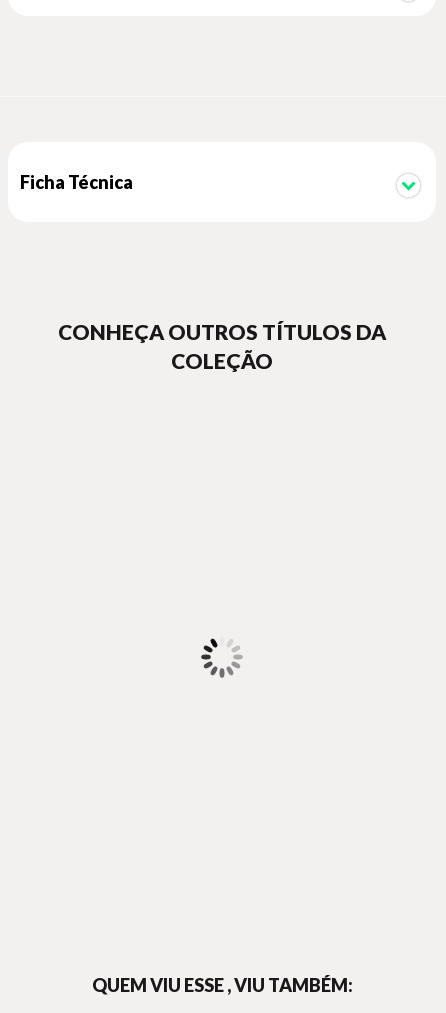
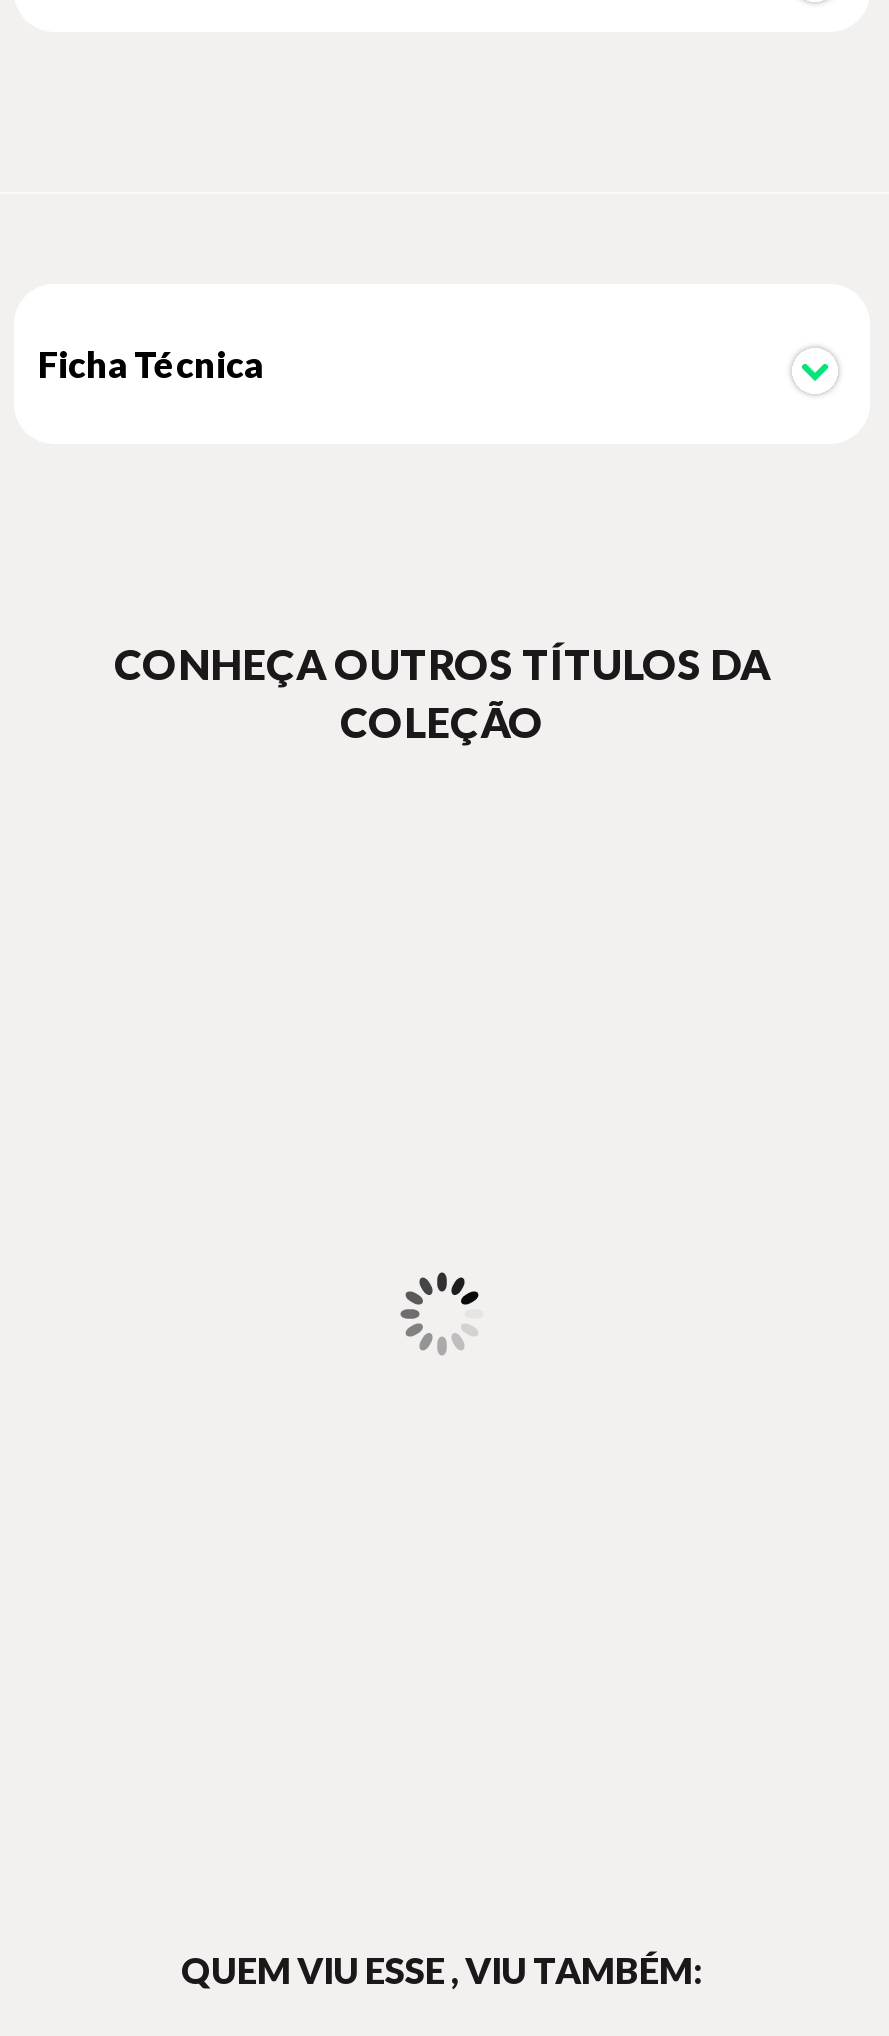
- [image]
+ [image]
